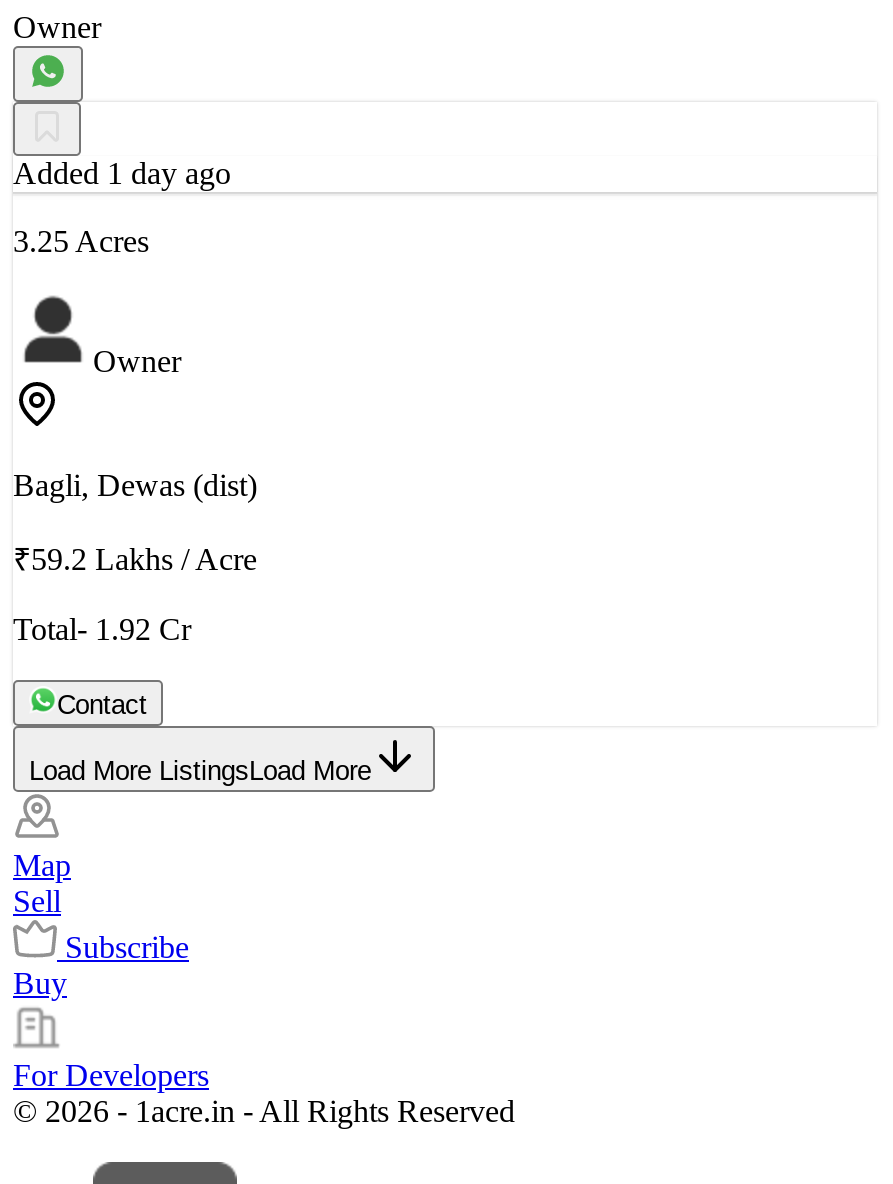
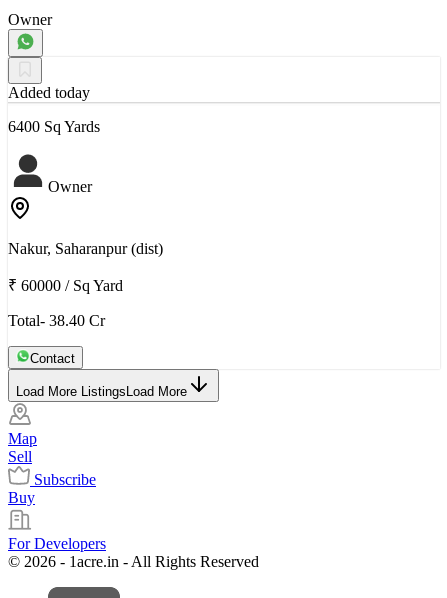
- Added 1 day ago
+ Added today

- 3.25 Acres
+ 6400 Sq Yards

- Bagli, Dewas (dist)
+ Nakur, Saharanpur (dist)

- ₹59.2 Lakhs / Acre
+ ₹ 60000 / Sq Yard

- Total- 1.92 Cr
+ Total- 38.40 Cr
